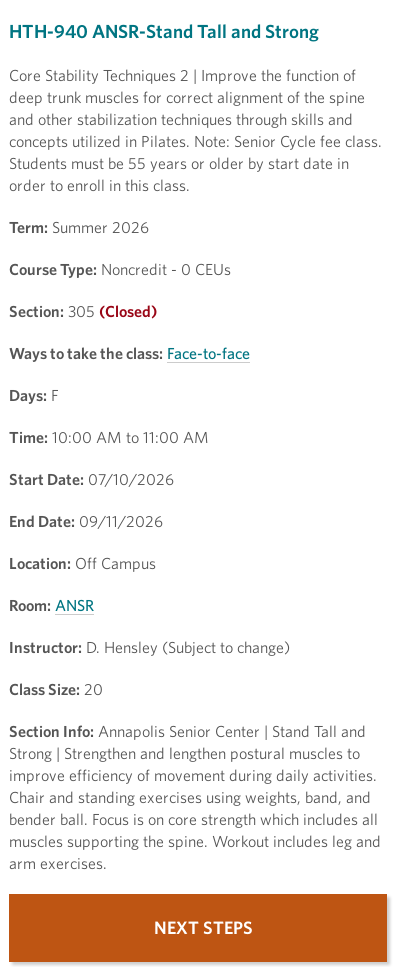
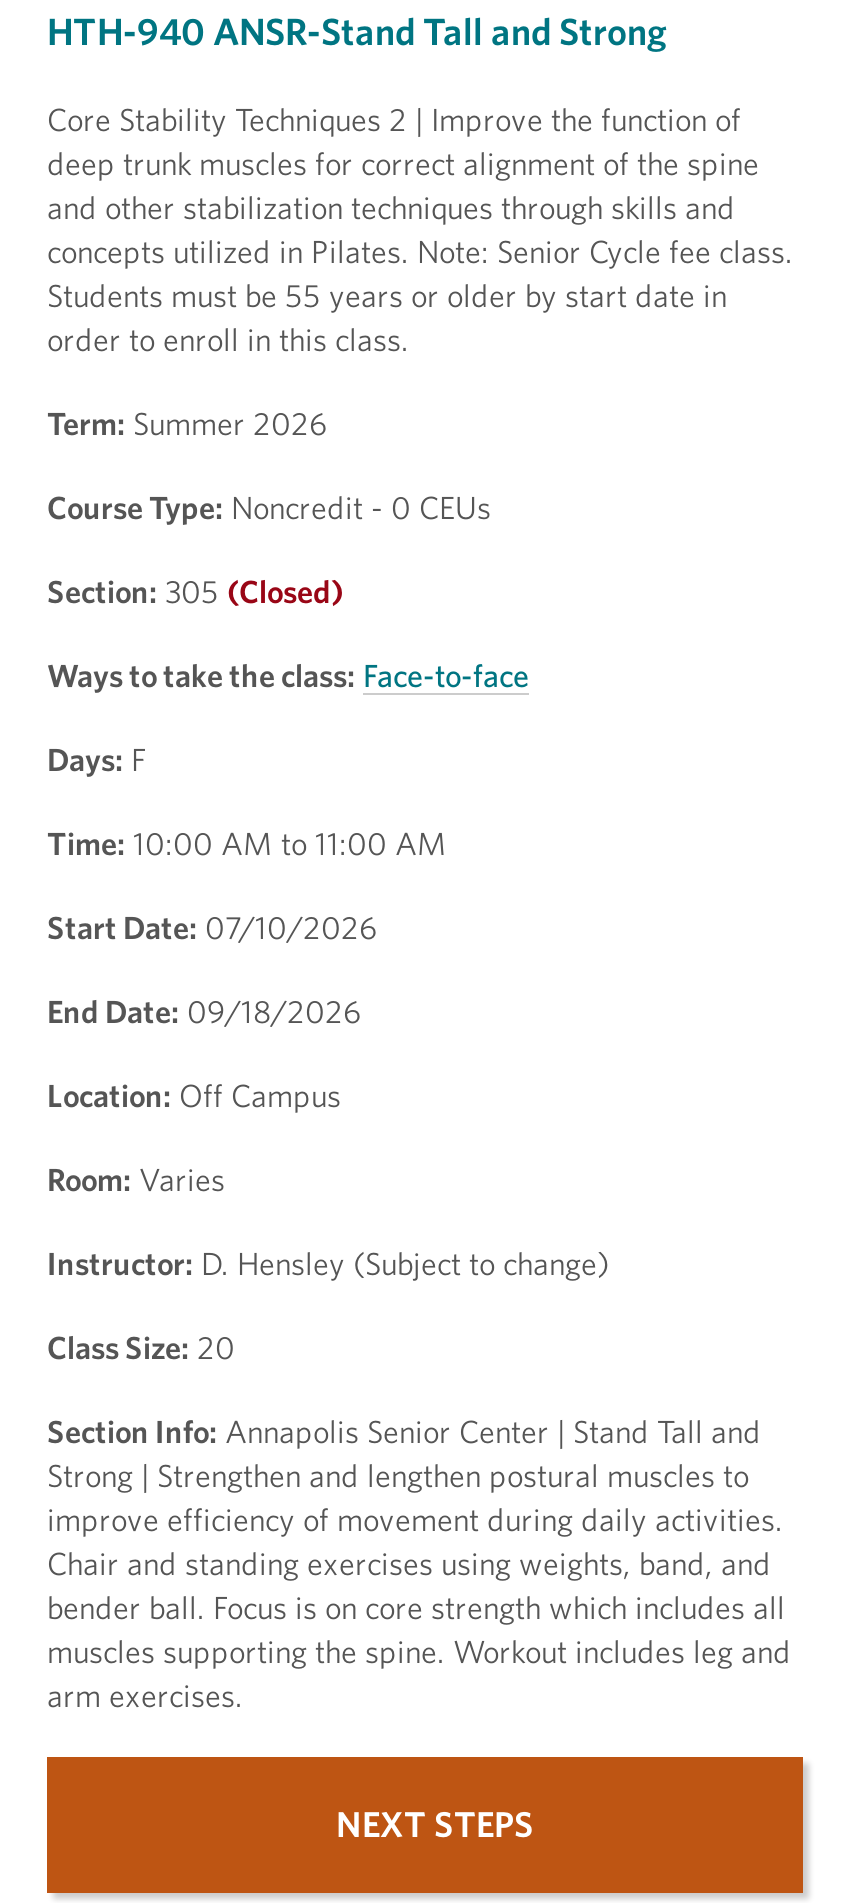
- End Date: 09/11/2026
+ End Date: 09/18/2026

- Room: ANSR
+ Room: Varies
